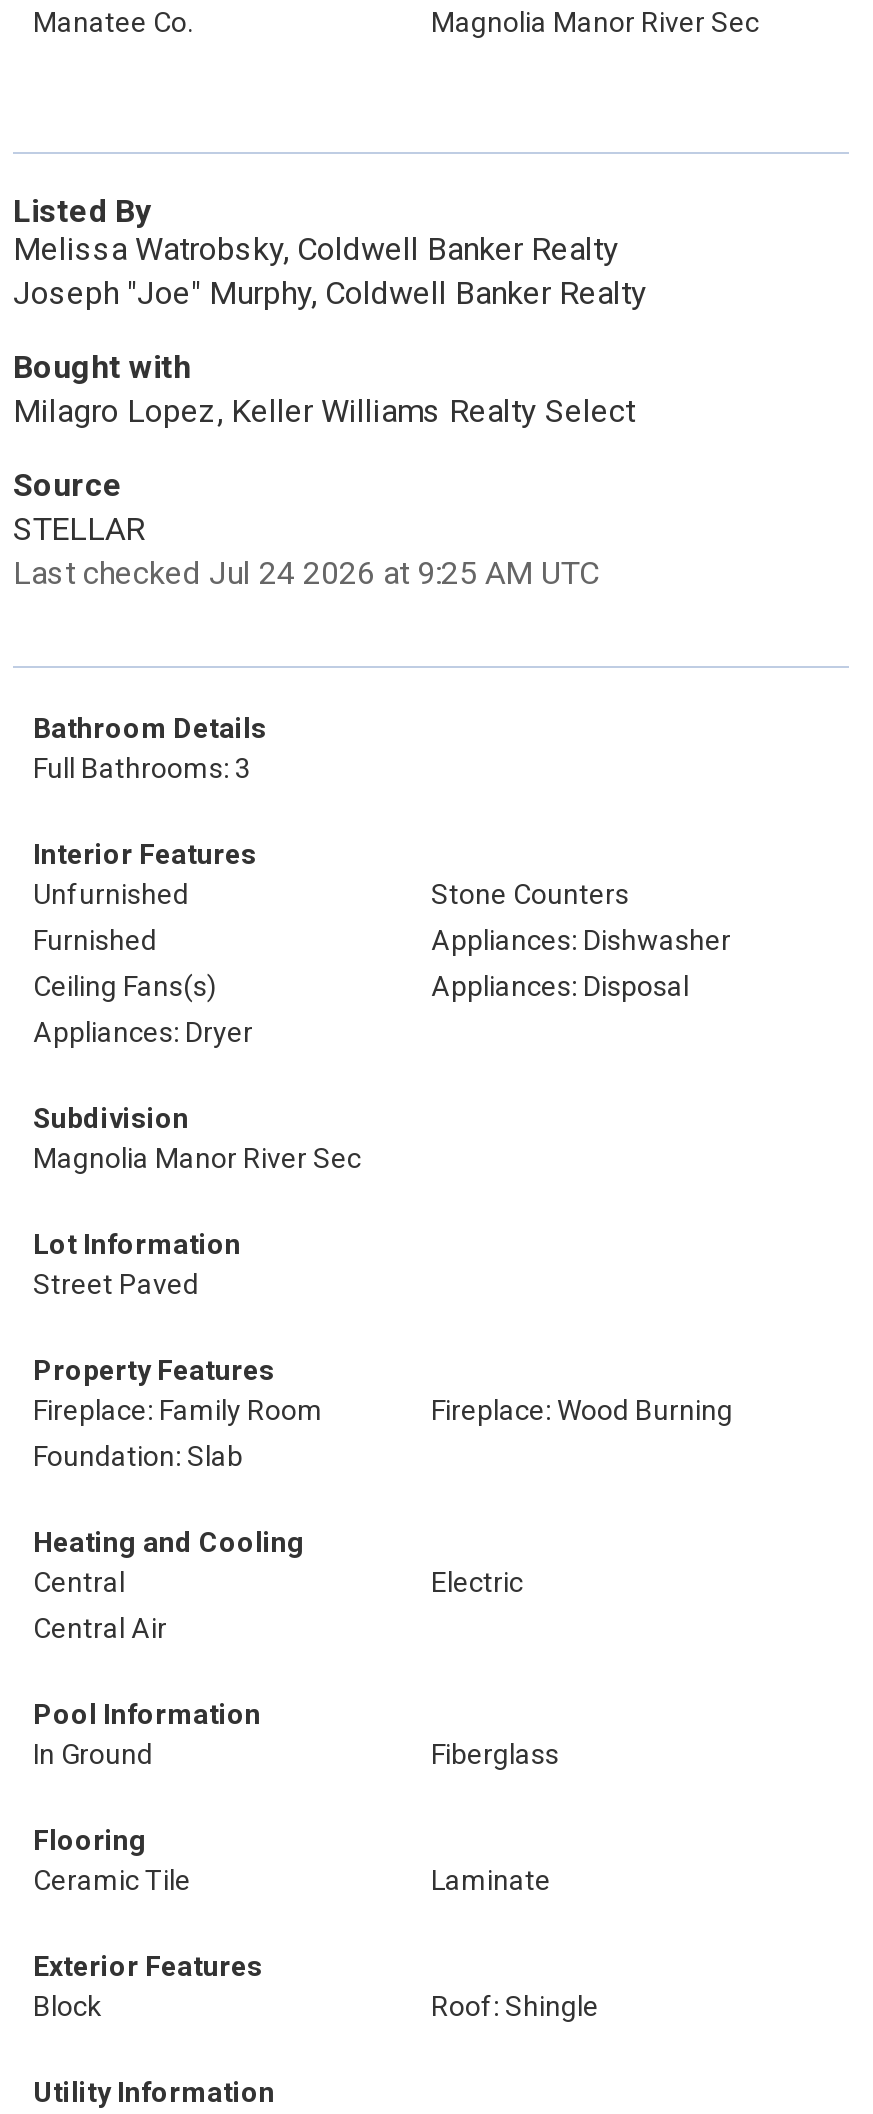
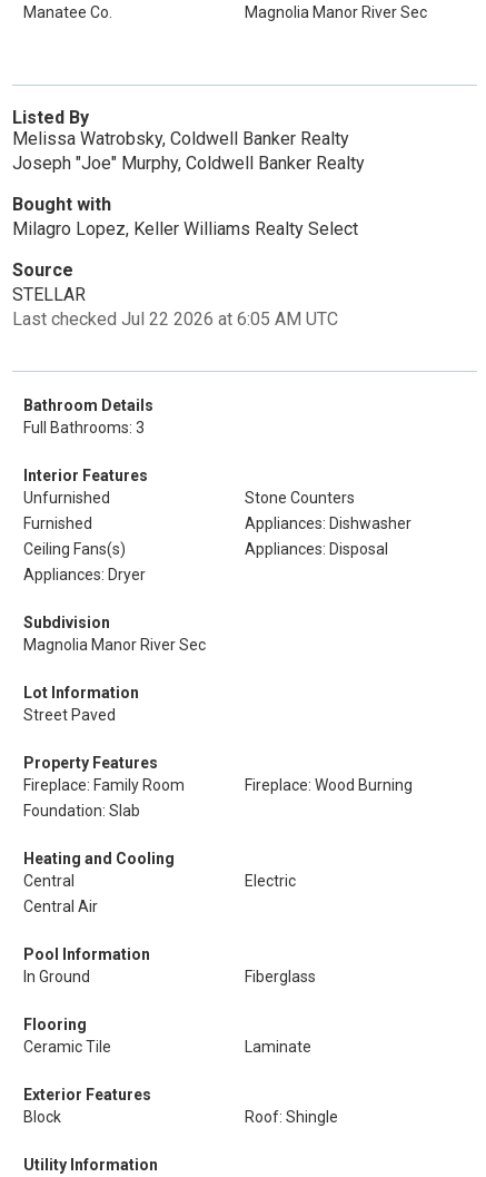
- Last checked Jul 24 2026 at 9:25 AM UTC
+ Last checked Jul 22 2026 at 6:05 AM UTC
